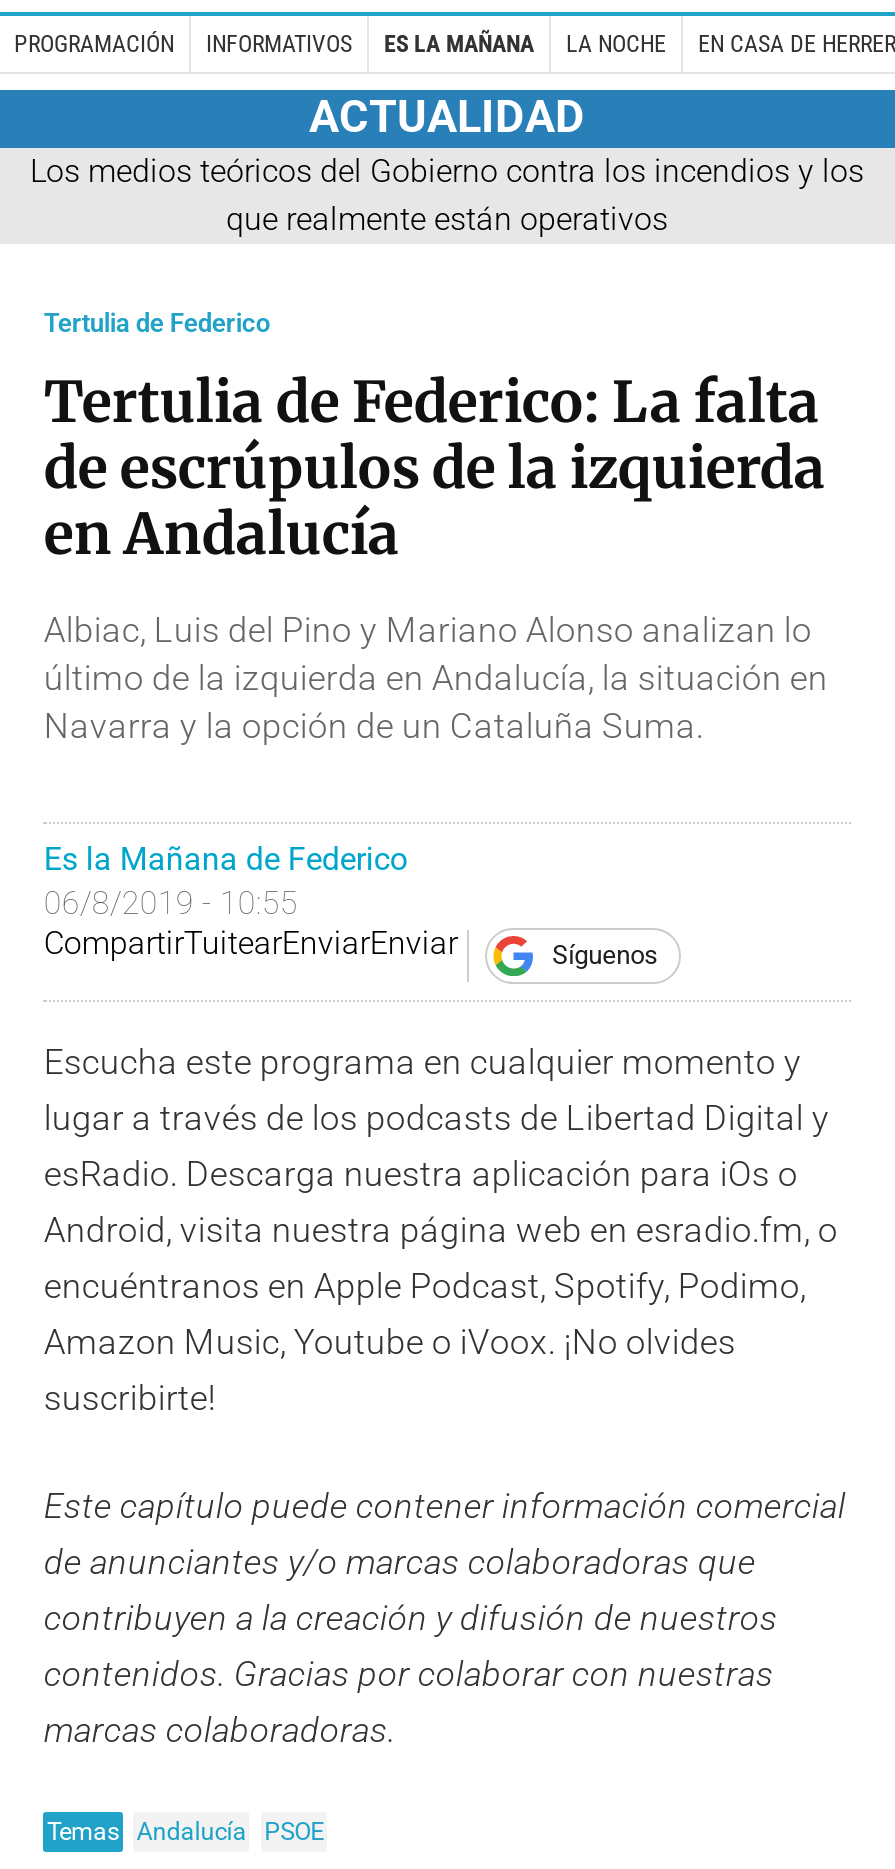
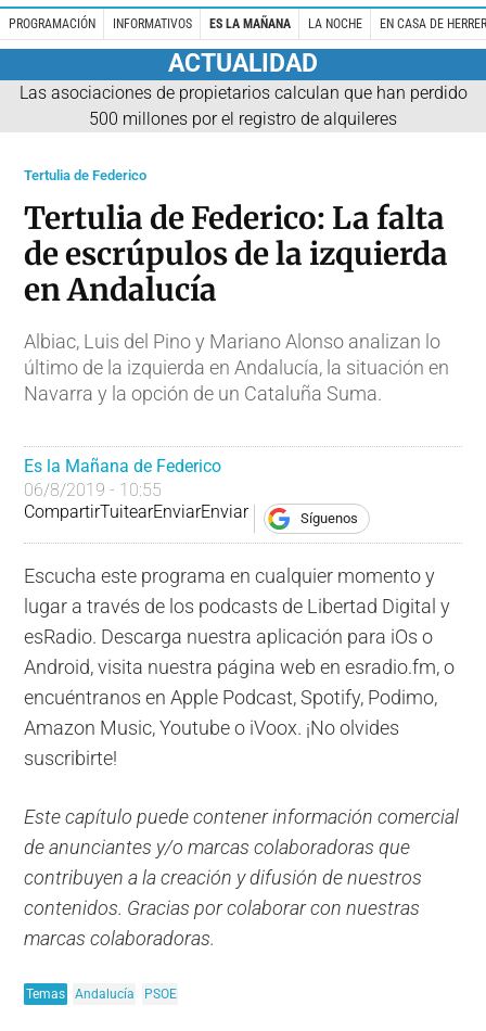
- Los medios teóricos del Gobierno contra los incendios y los
- que realmente están operativos
+ Las asociaciones de propietarios calculan que han perdido
+ 500 millones por el registro de alquileres
